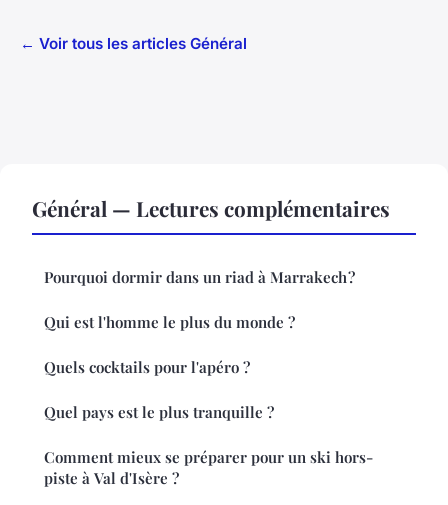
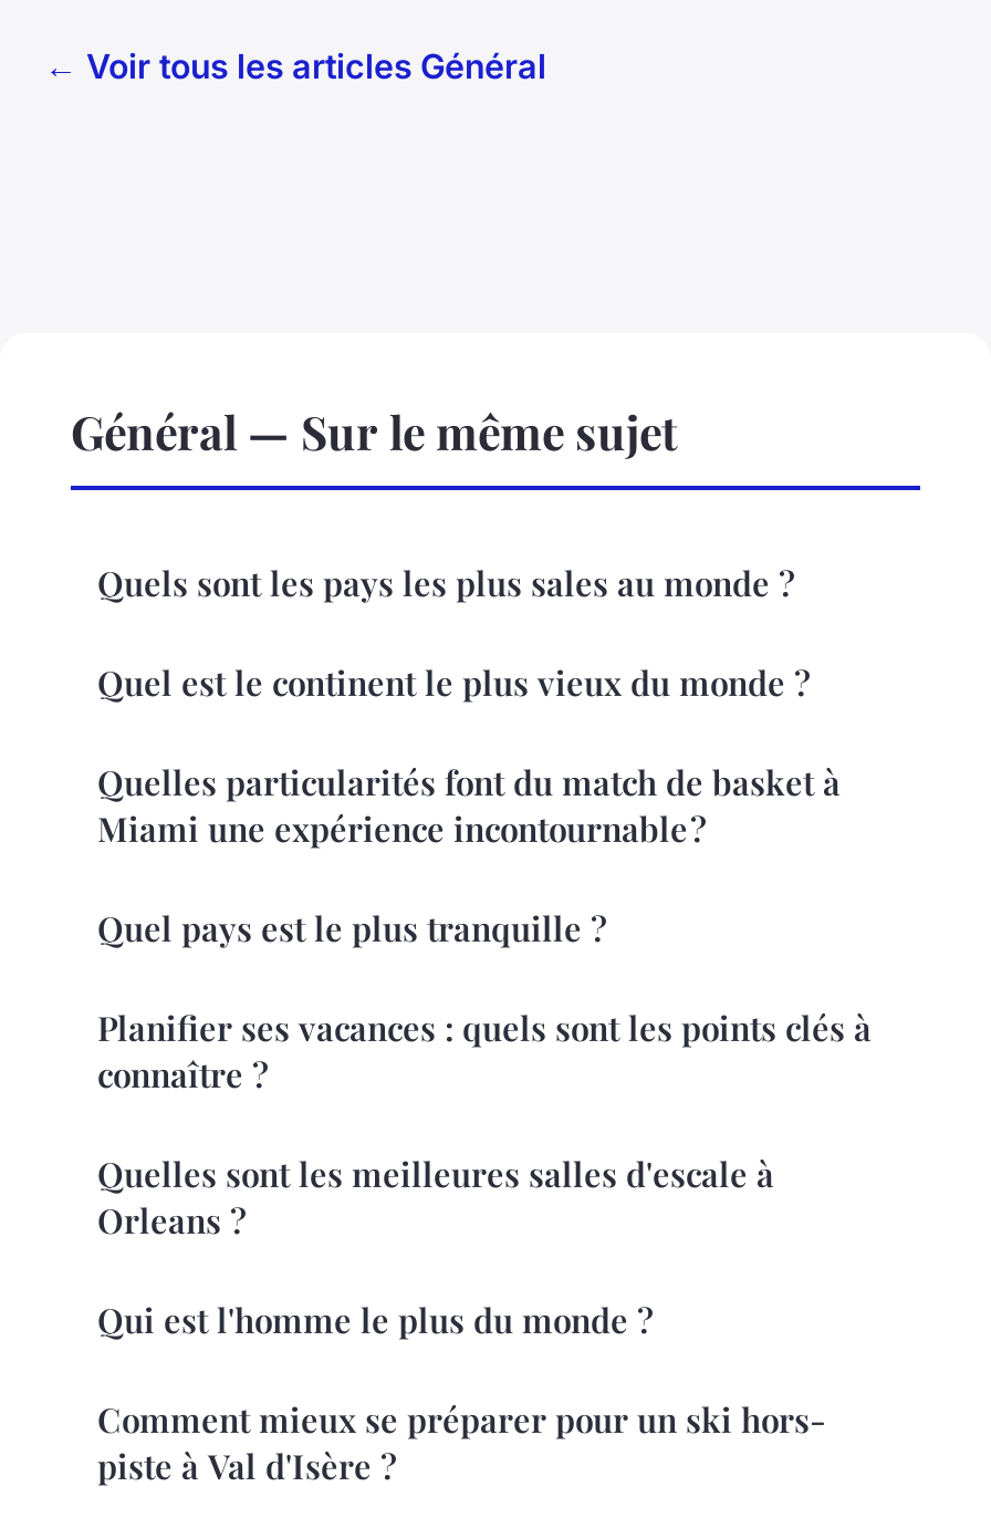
- Général — Lectures complémentaires
- Pourquoi dormir dans un riad à Marrakech ?
+ Général — Sur le même sujet
+ Quels sont les pays les plus sales au monde ?
+ Quel est le continent le plus vieux du monde ?
+ Quelles particularités font du match de basket à
+ Miami une expérience incontournable ?
+ Planifier ses vacances : quels sont les points clés à
+ connaître ?
+ Quelles sont les meilleures salles d'escale à
+ Orleans ?

moved down: Qui est l'homme le plus du monde ?

- Quels cocktails pour l'apéro ?

moved up: Quel pays est le plus tranquille ?
